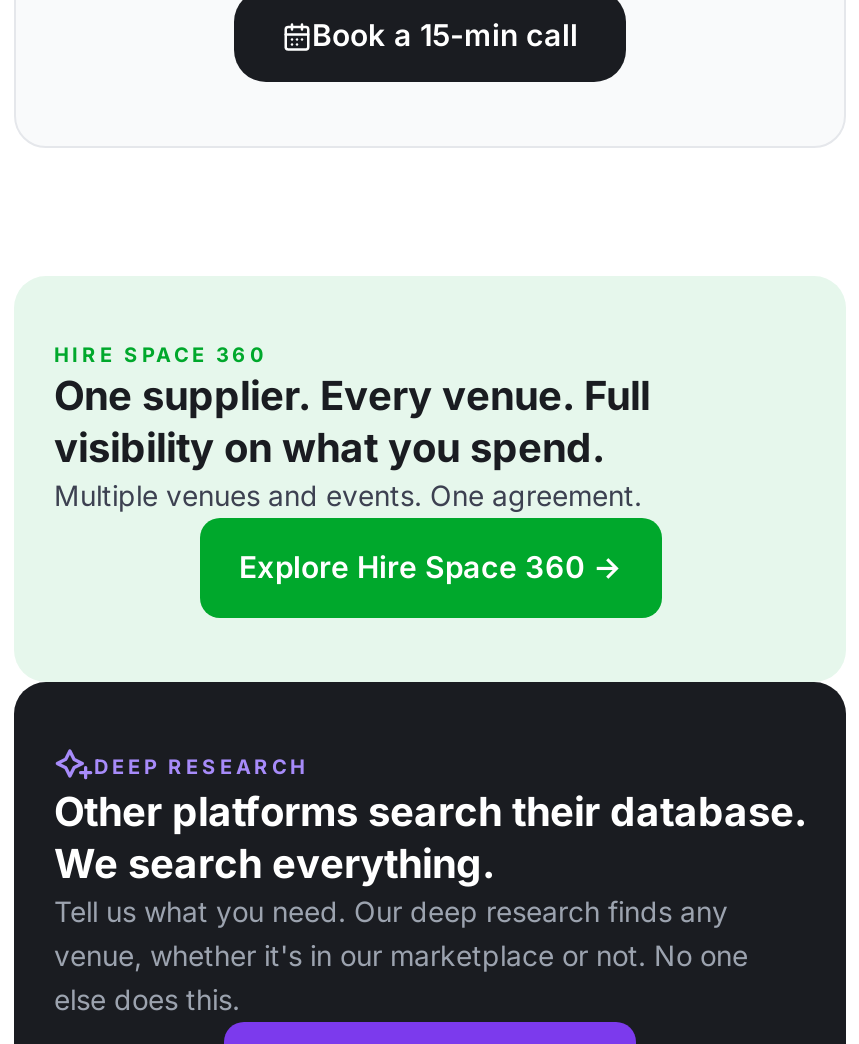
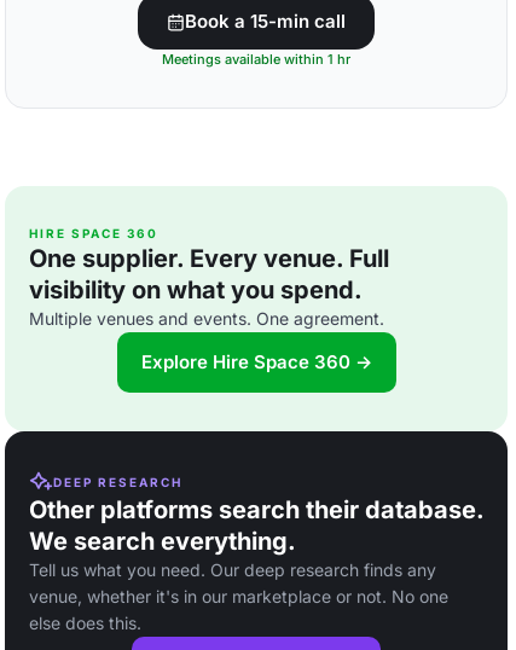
+ Meetings available within 1 hr
